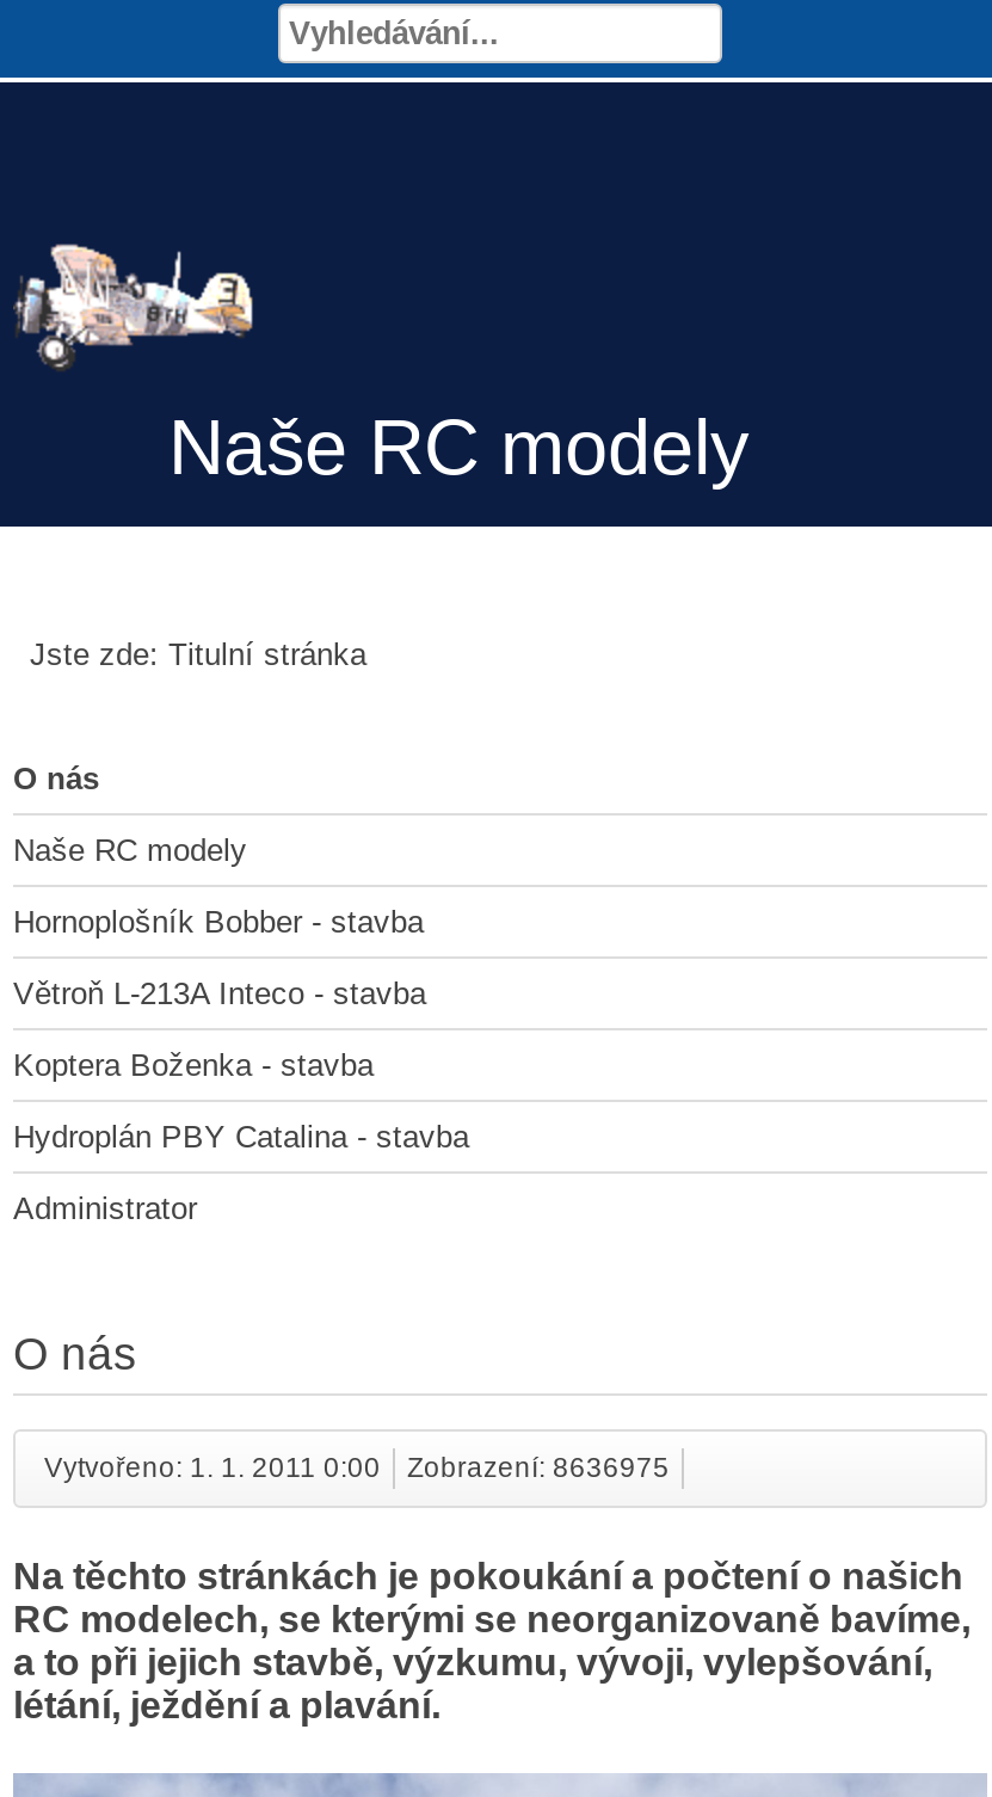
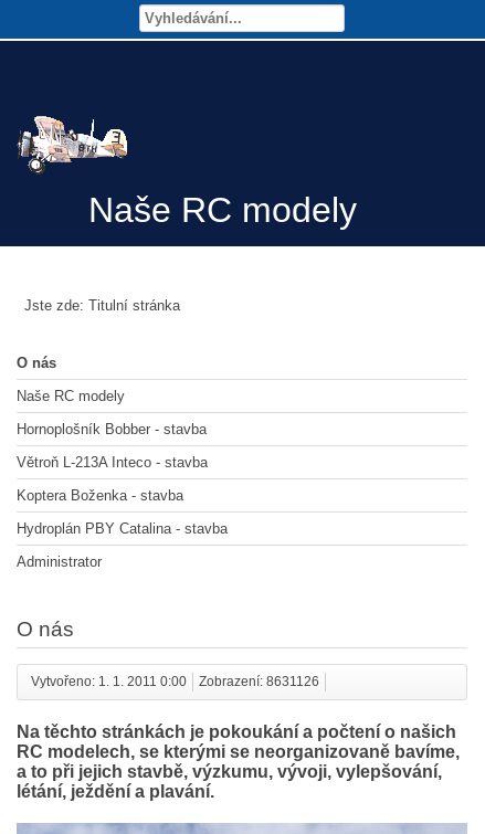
- Vytvořeno: 1. 1. 2011 0:00 Zobrazení: 8636975
+ Vytvořeno: 1. 1. 2011 0:00 Zobrazení: 8631126
